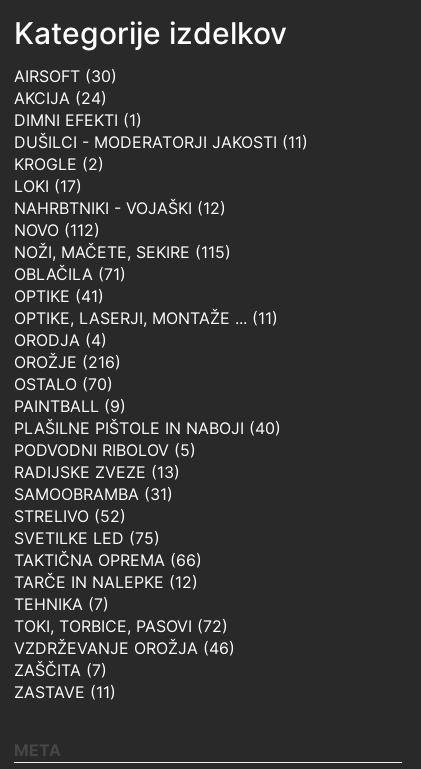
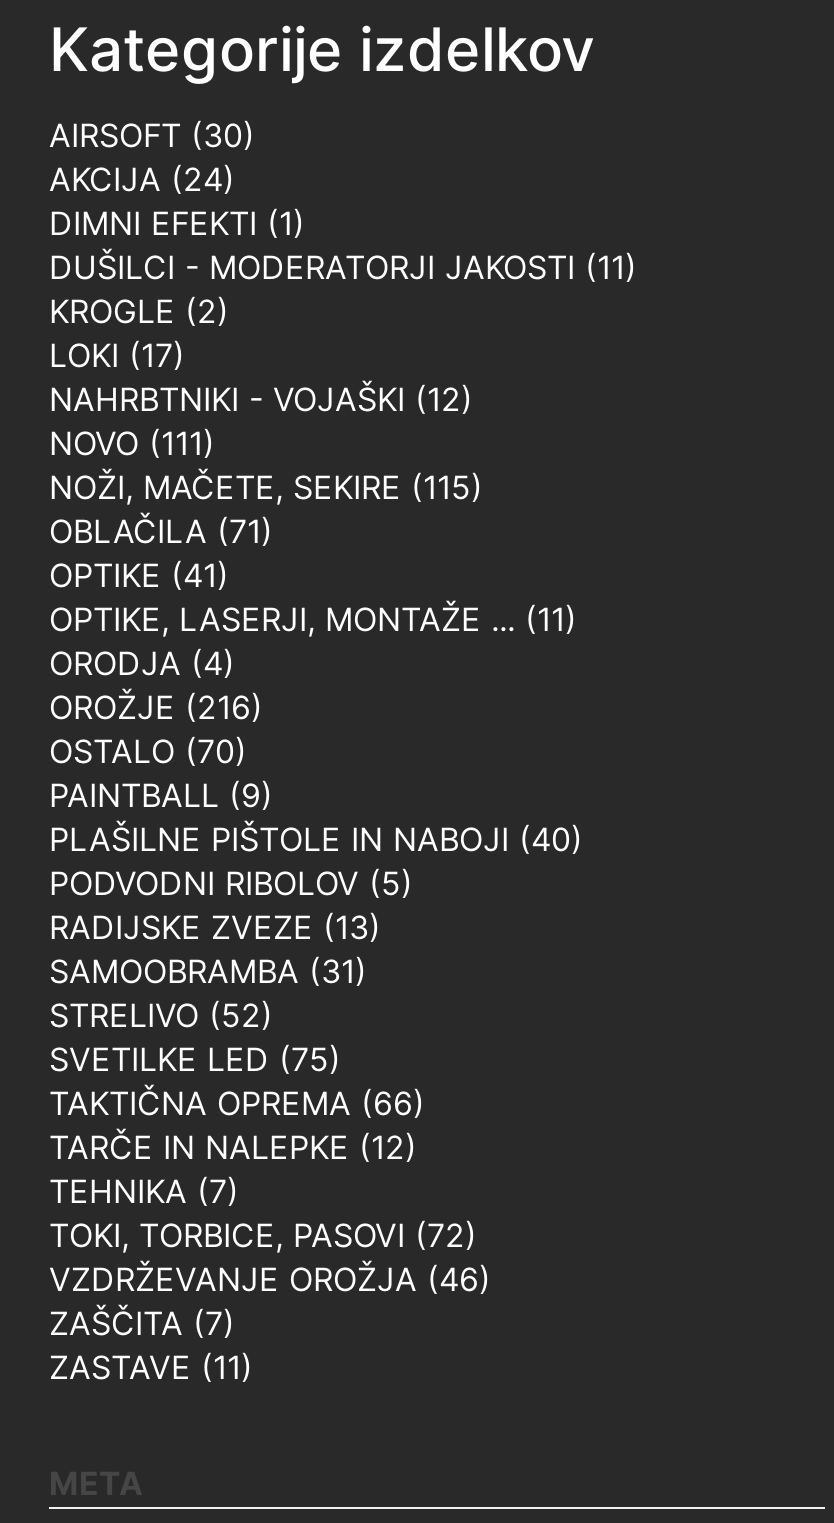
- NOVO (112)
+ NOVO (111)
